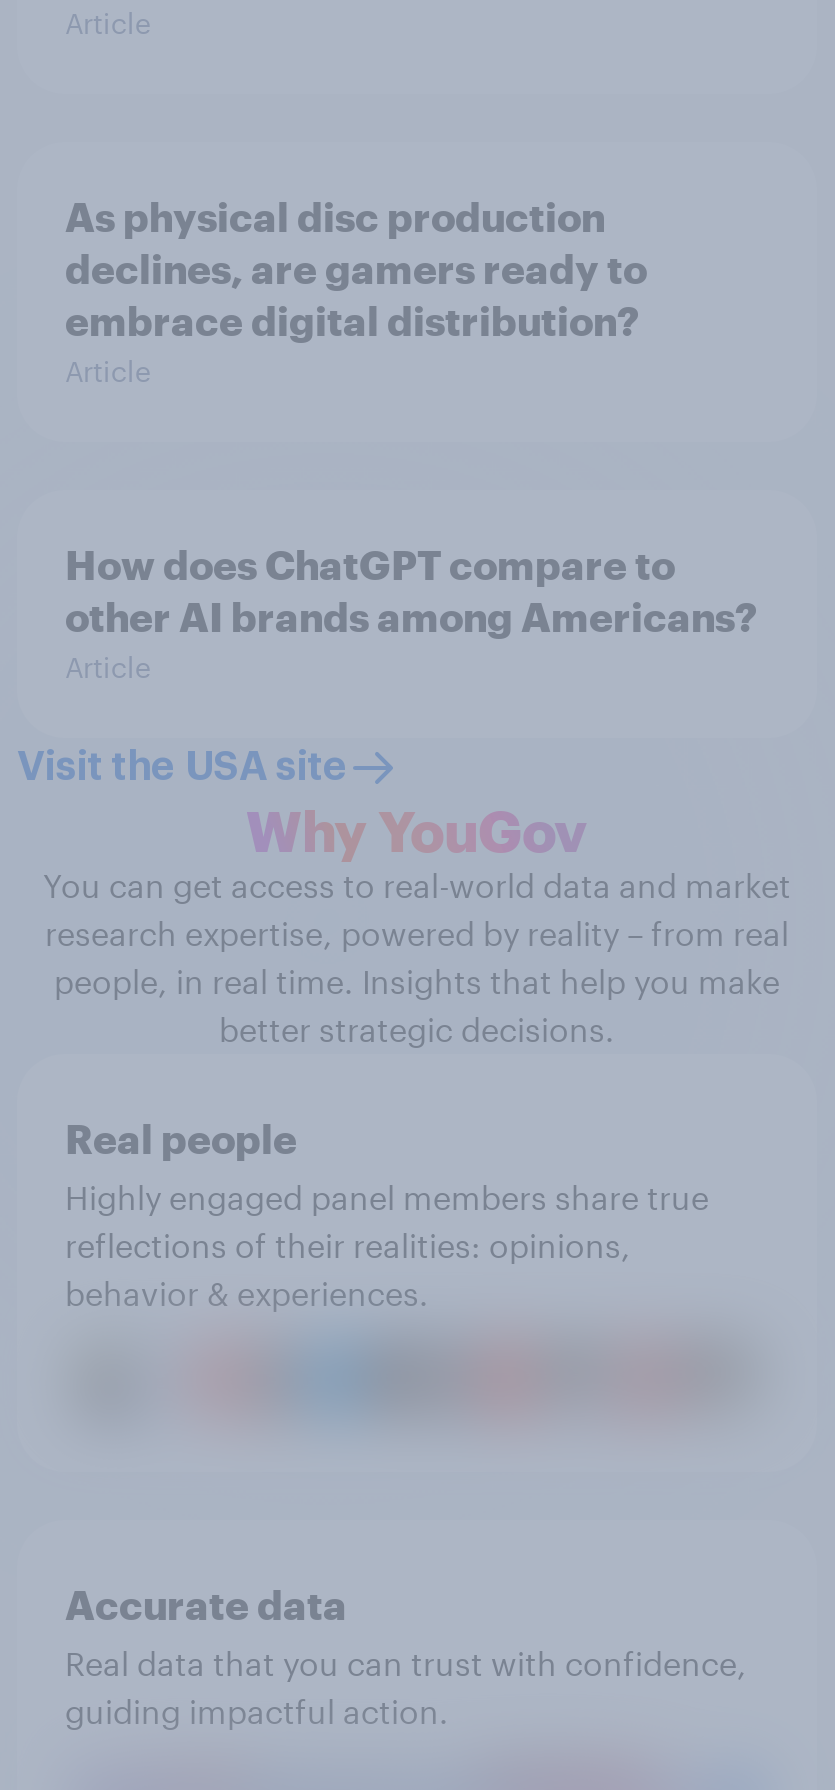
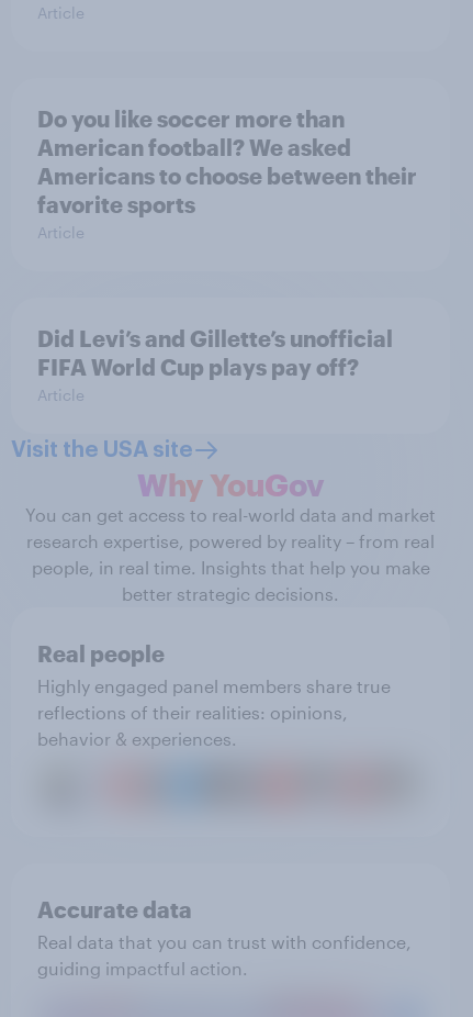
- As physical disc production
- declines, are gamers ready to
- embrace digital distribution?
+ Do you like soccer more than
+ American football? We asked
+ Americans to choose between their
+ favorite sports

- How does ChatGPT compare to
- other AI brands among Americans?
+ Did Levi’s and Gillette’s unofficial
+ FIFA World Cup plays pay off?
